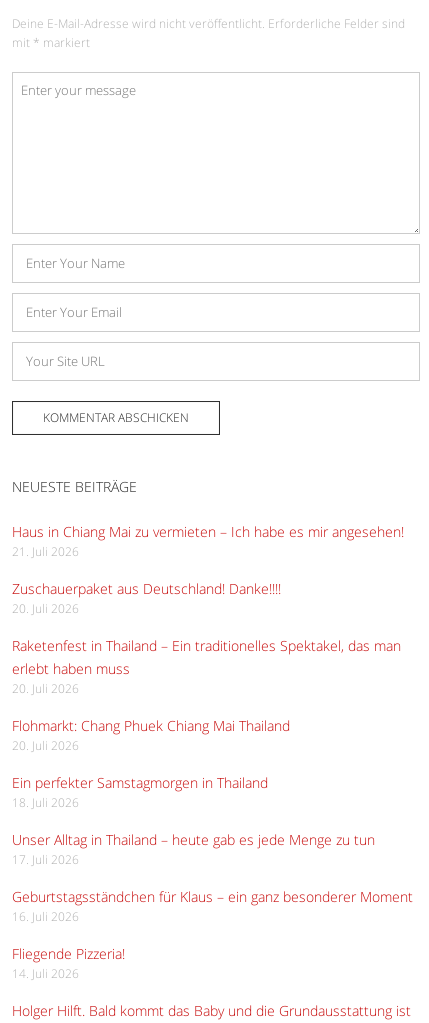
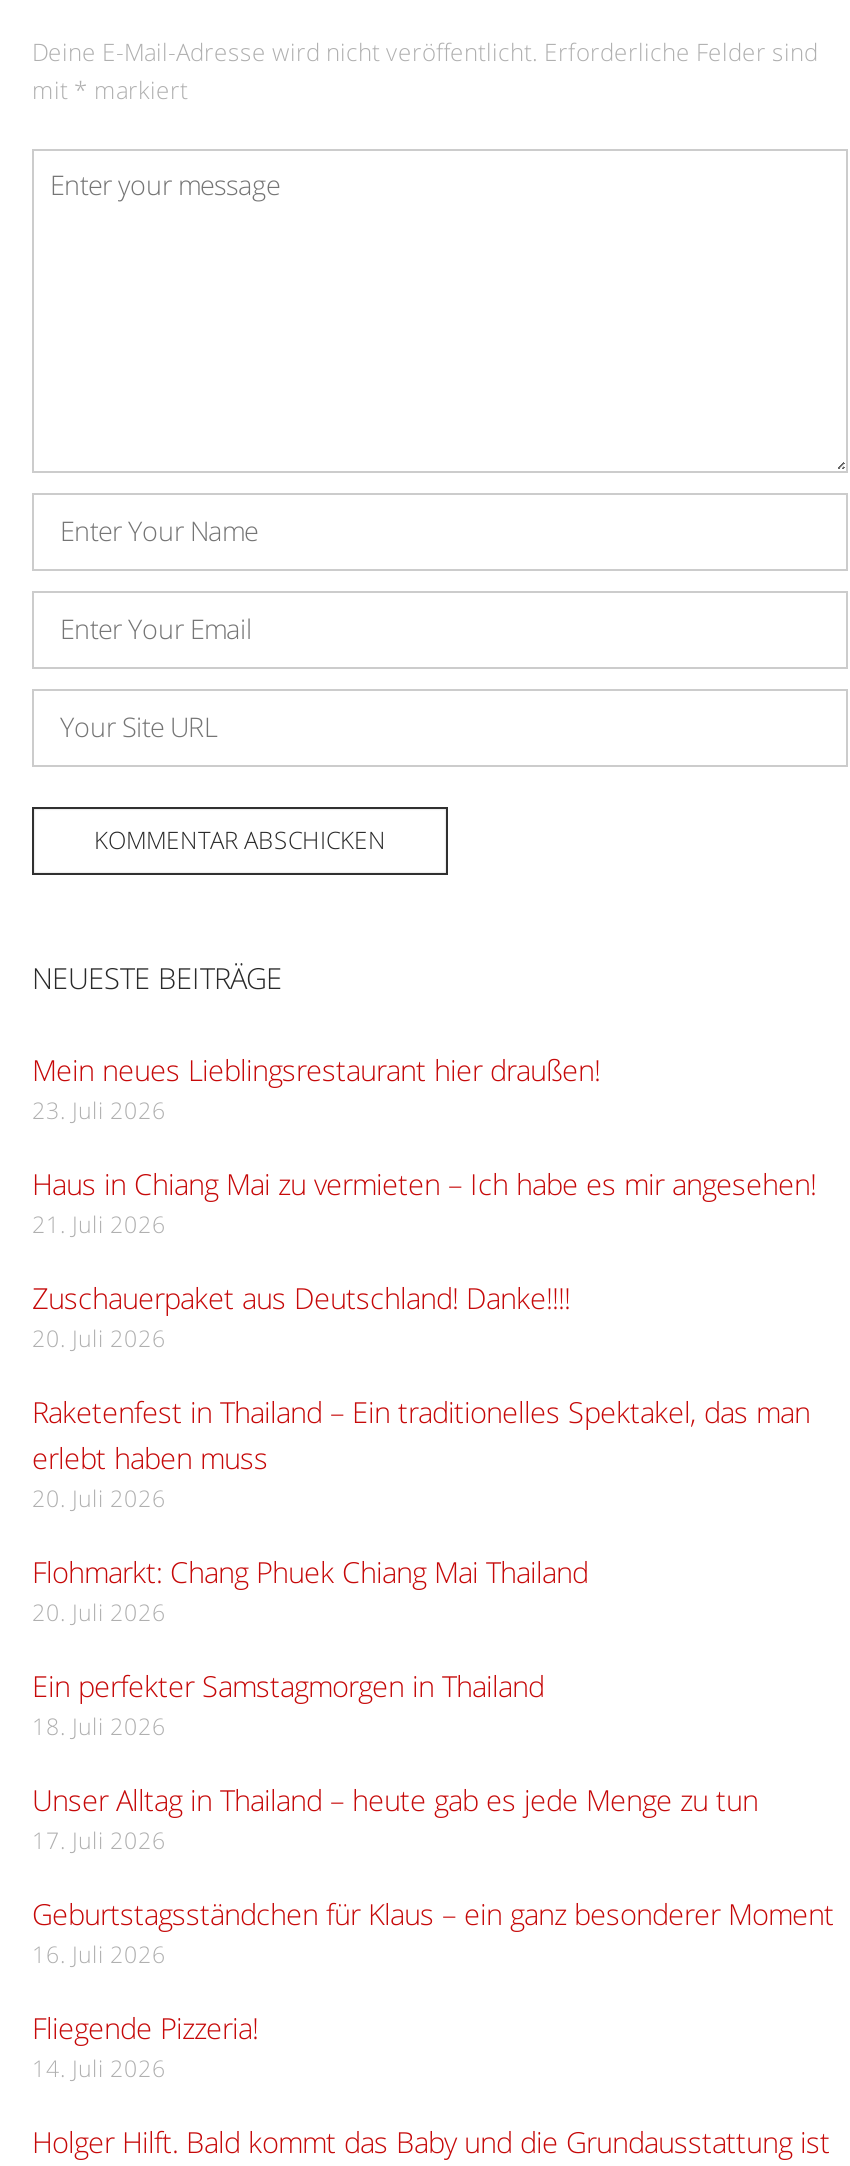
+ Mein neues Lieblingsrestaurant hier draußen!
+ 23. Juli 2026
